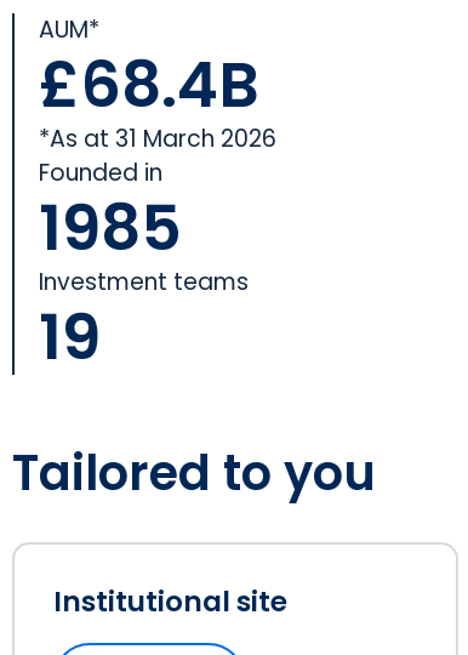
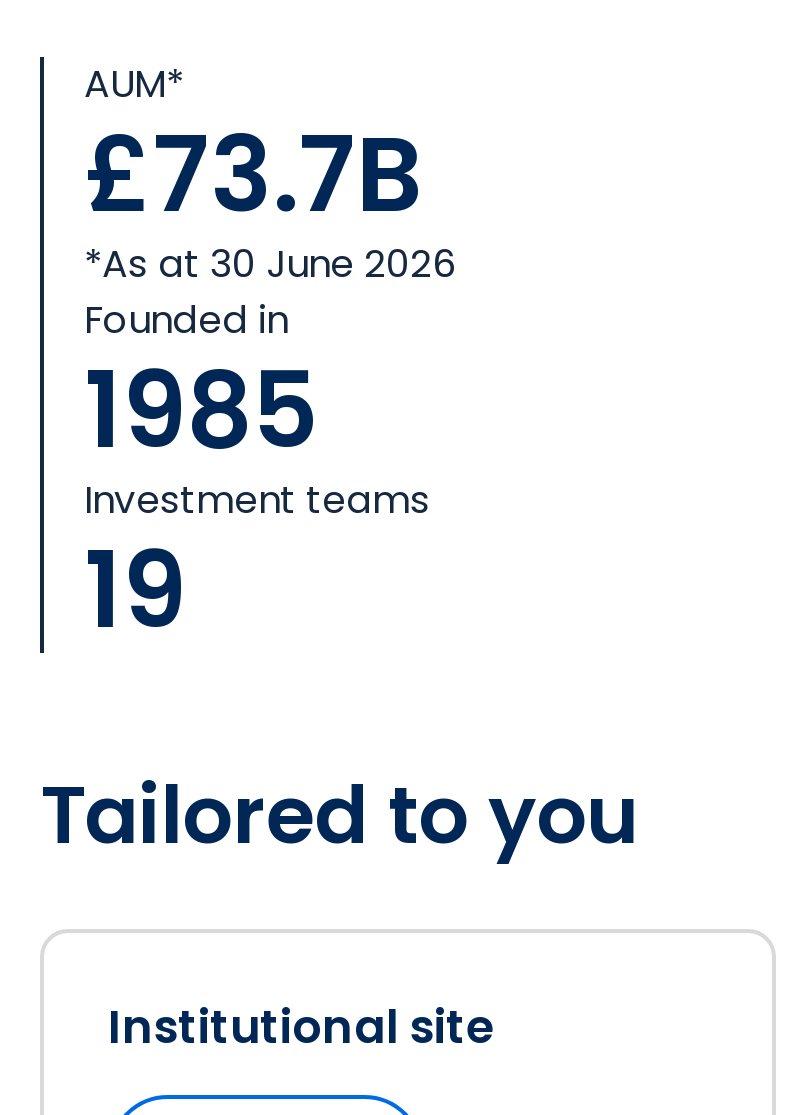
- £68.4B
- *As at 31 March 2026
+ £73.7B
+ *As at 30 June 2026
